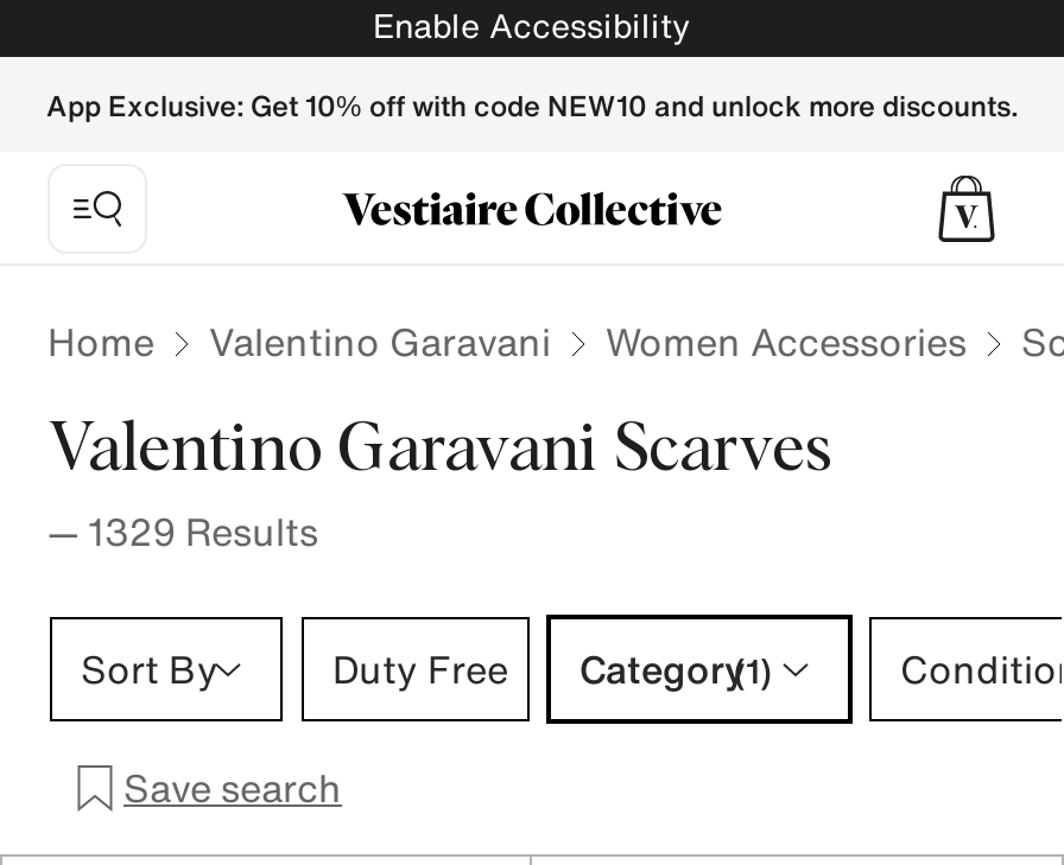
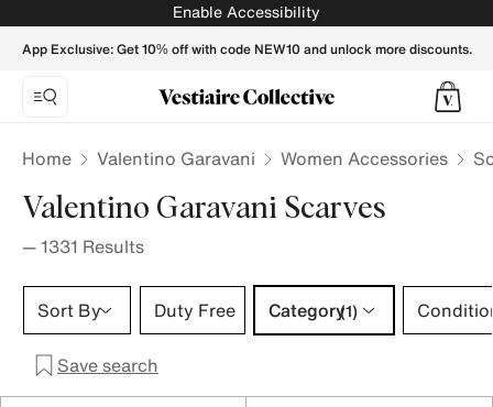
- — 1329 Results
+ — 1331 Results
